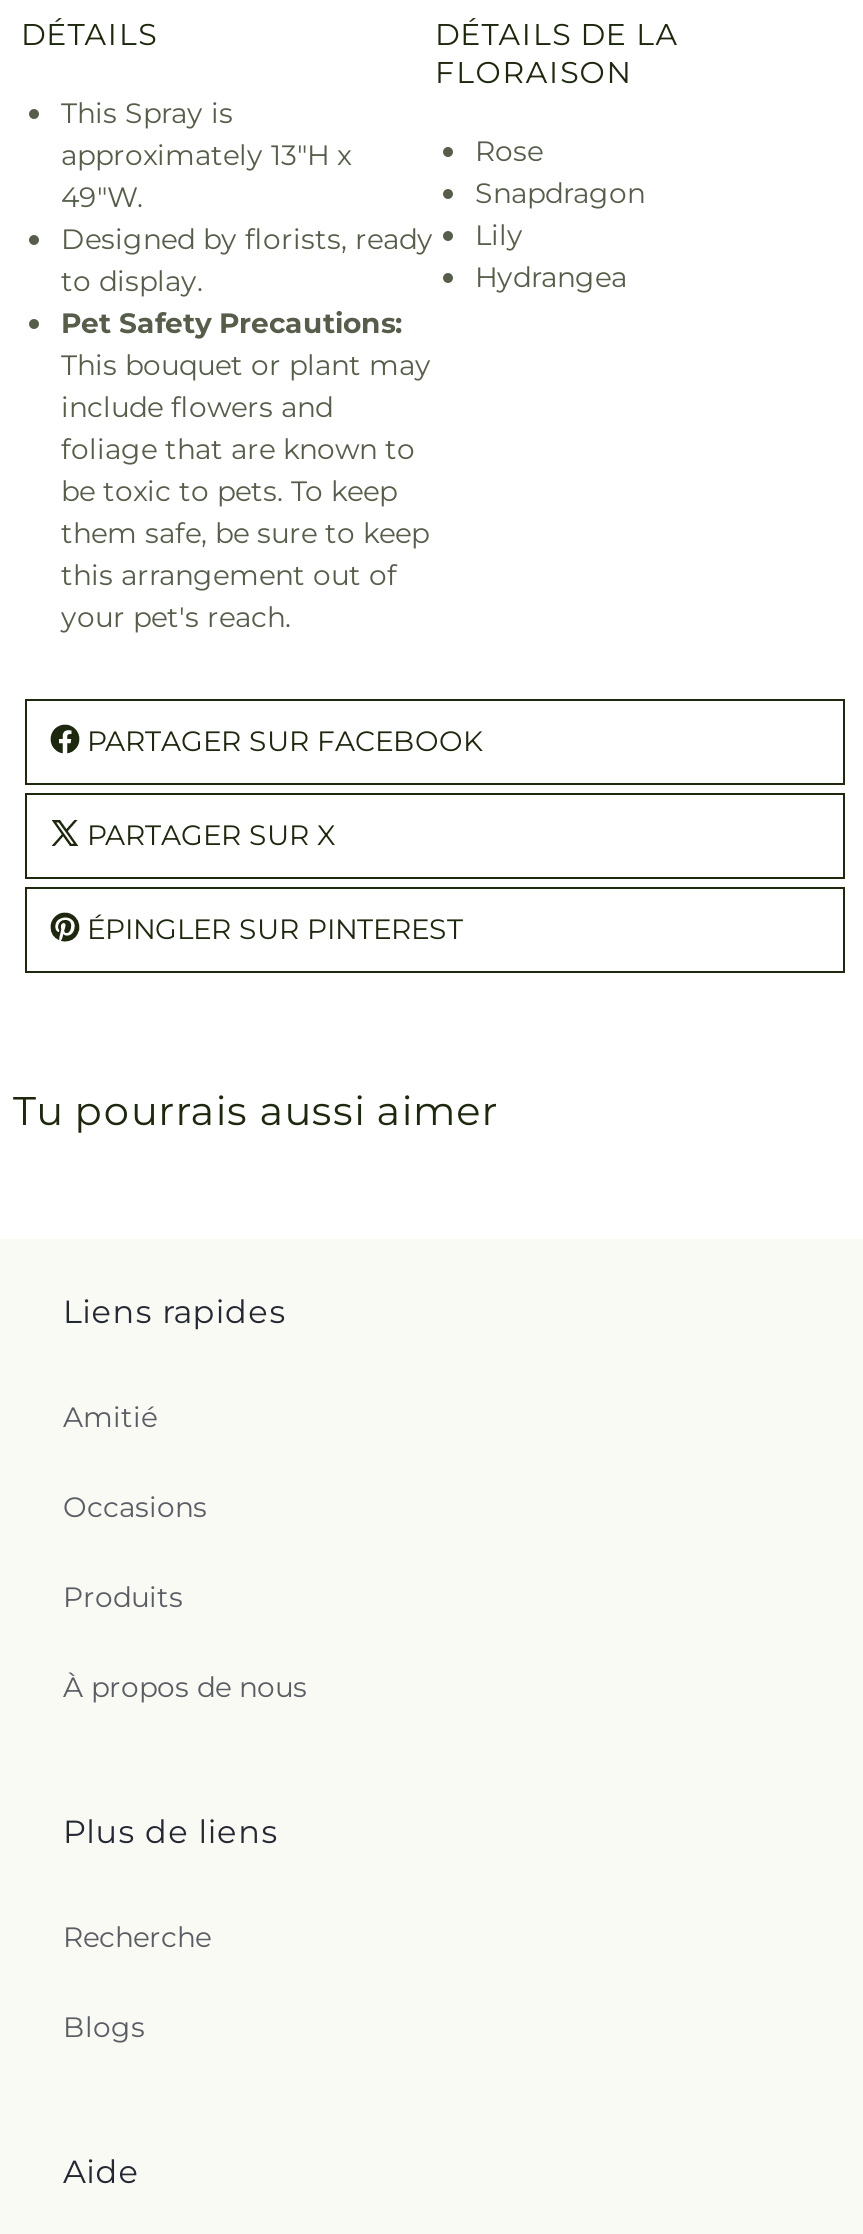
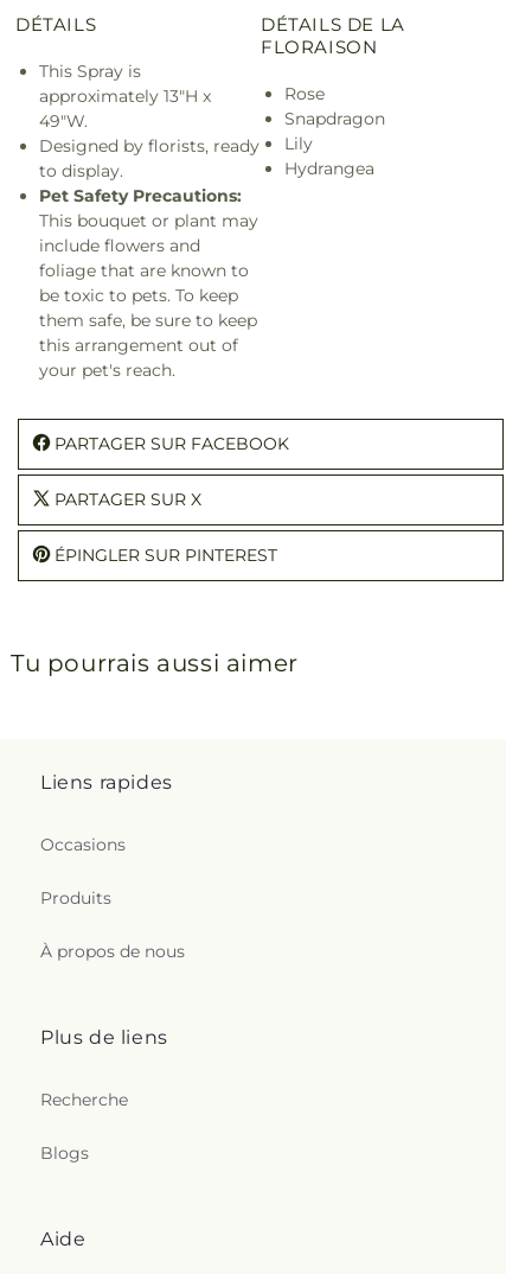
- Amitié
